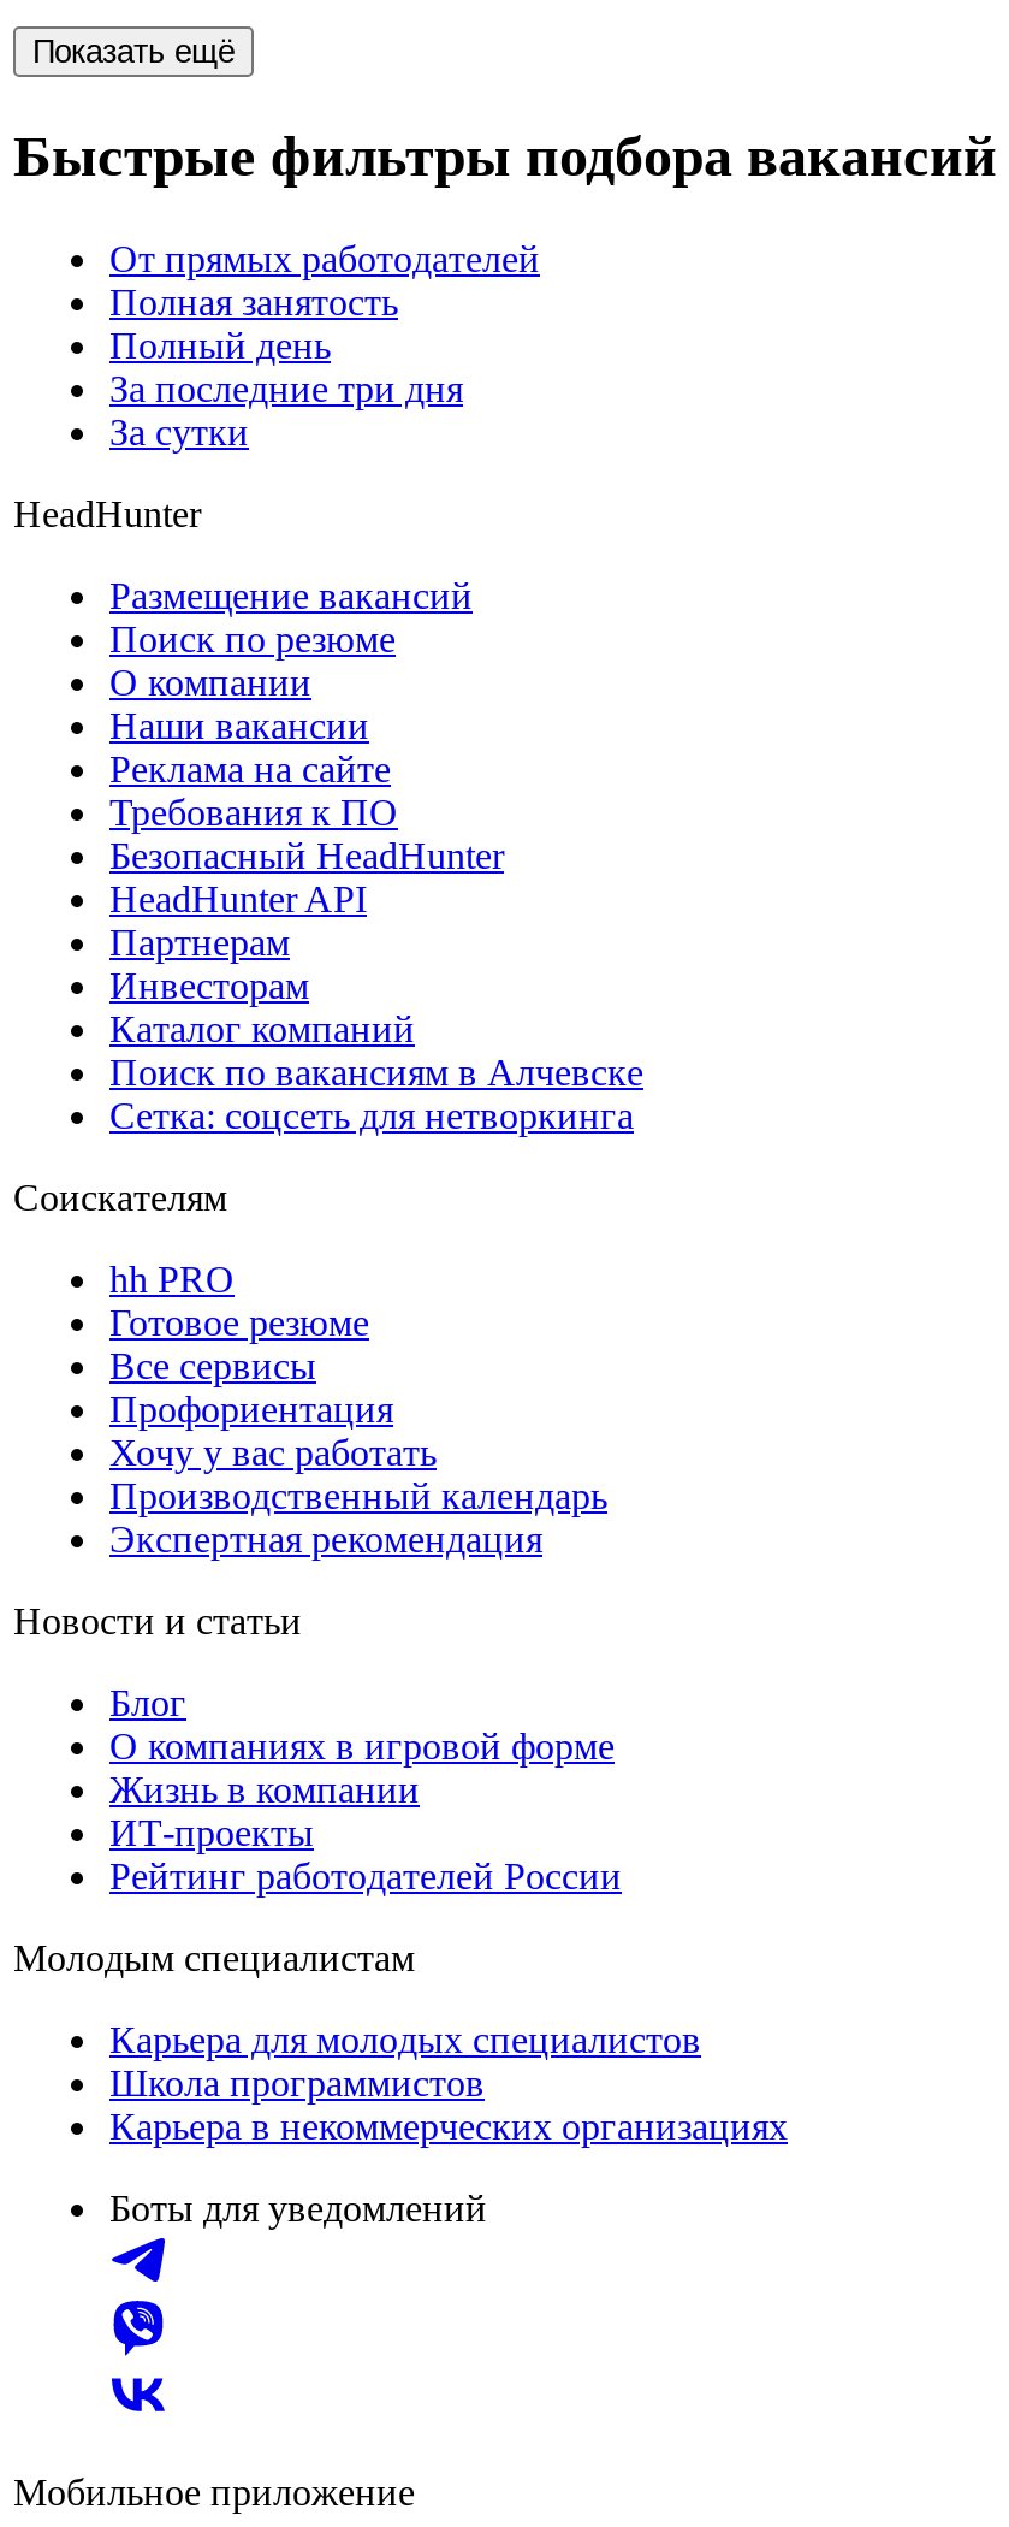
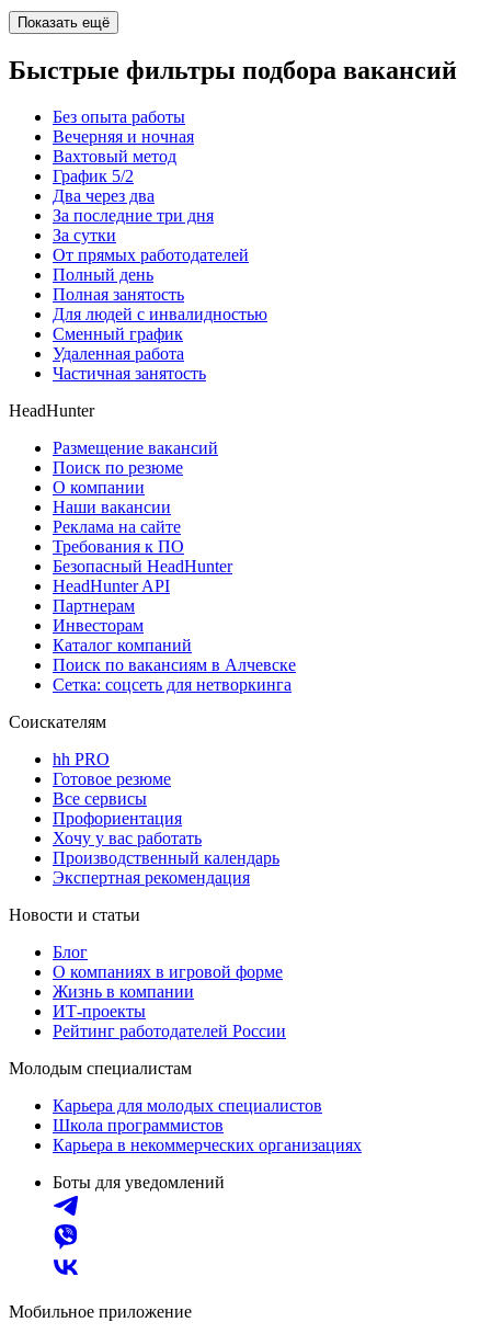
+ Без опыта работы
+ Вечерняя и ночная
+ Вахтовый метод
+ График 5/2
+ Два через два

moved down: От прямых работодателей | Полный день | Полная занятость

+ Для людей с инвалидностью
+ Сменный график
+ Удаленная работа
+ Частичная занятость
